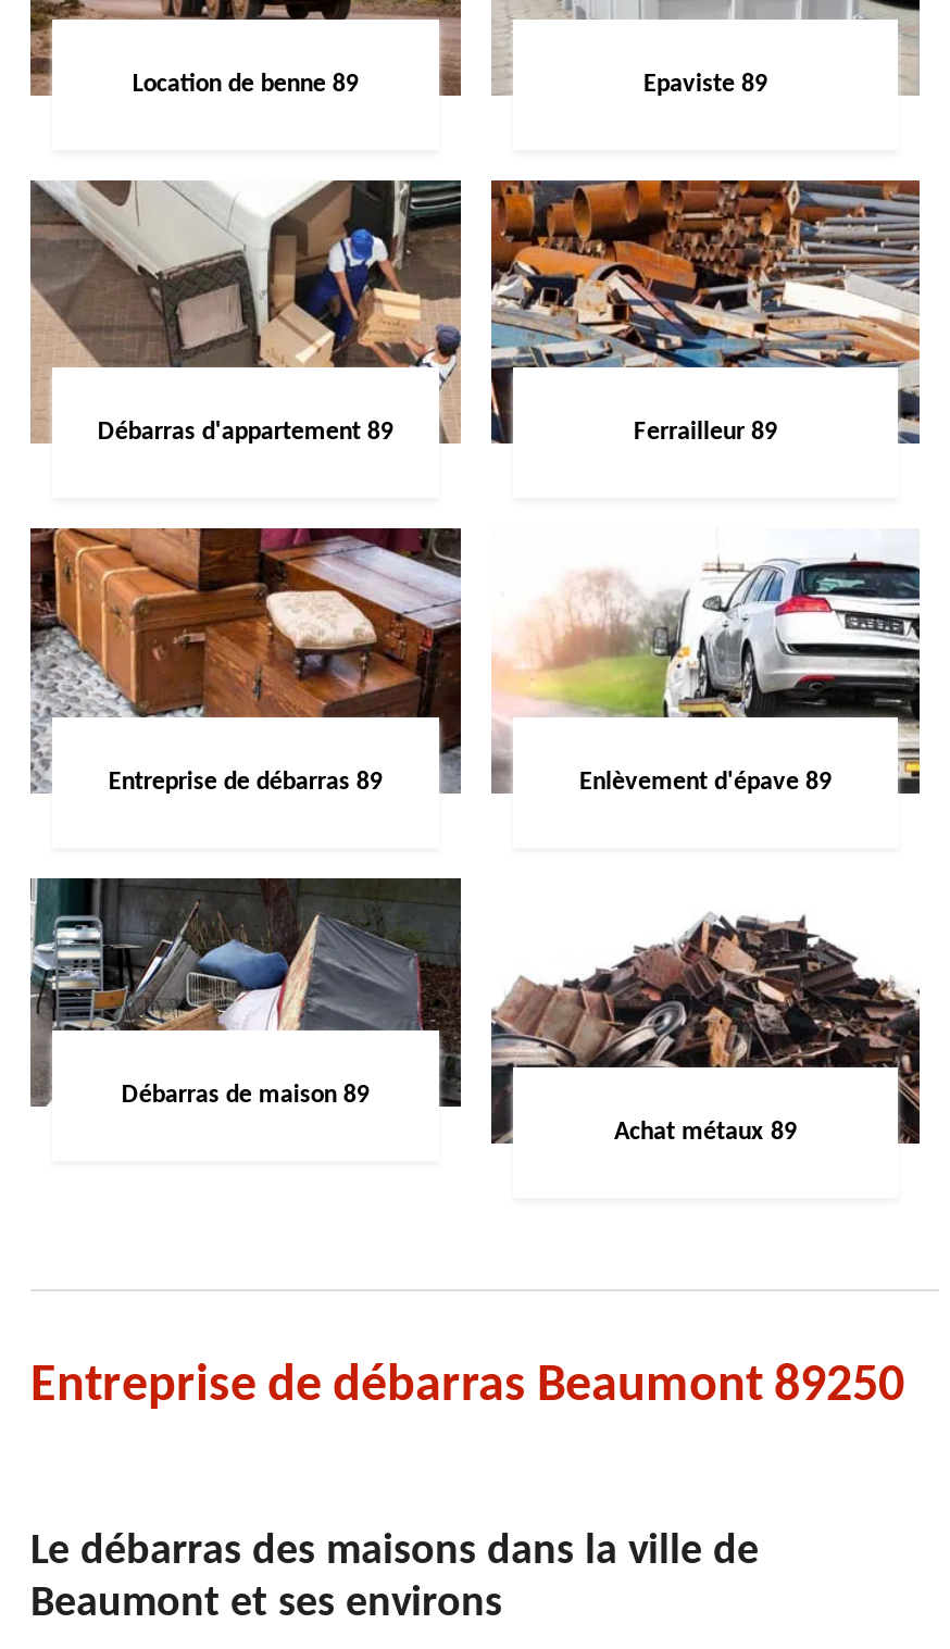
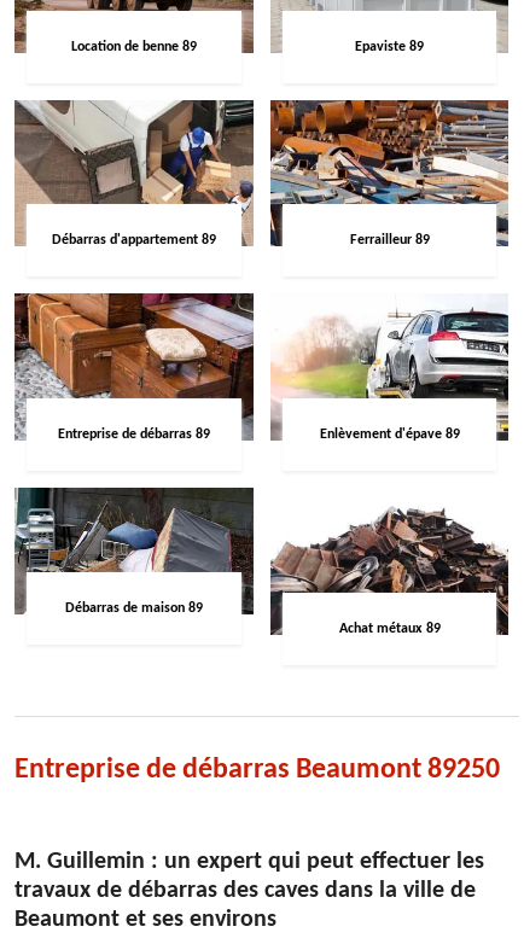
- Le débarras des maisons dans la ville de
+ M. Guillemin : un expert qui peut effectuer les
+ travaux de débarras des caves dans la ville de
